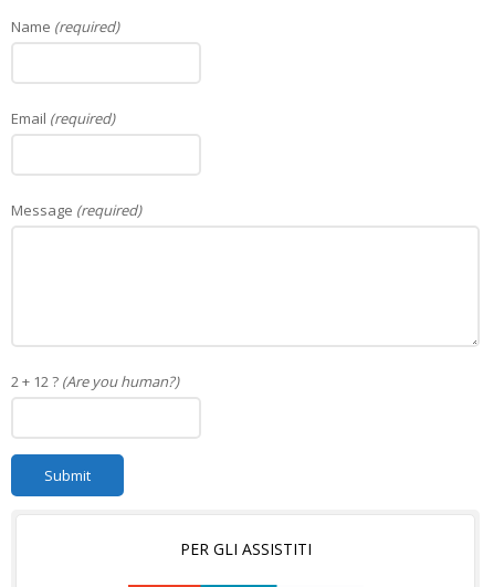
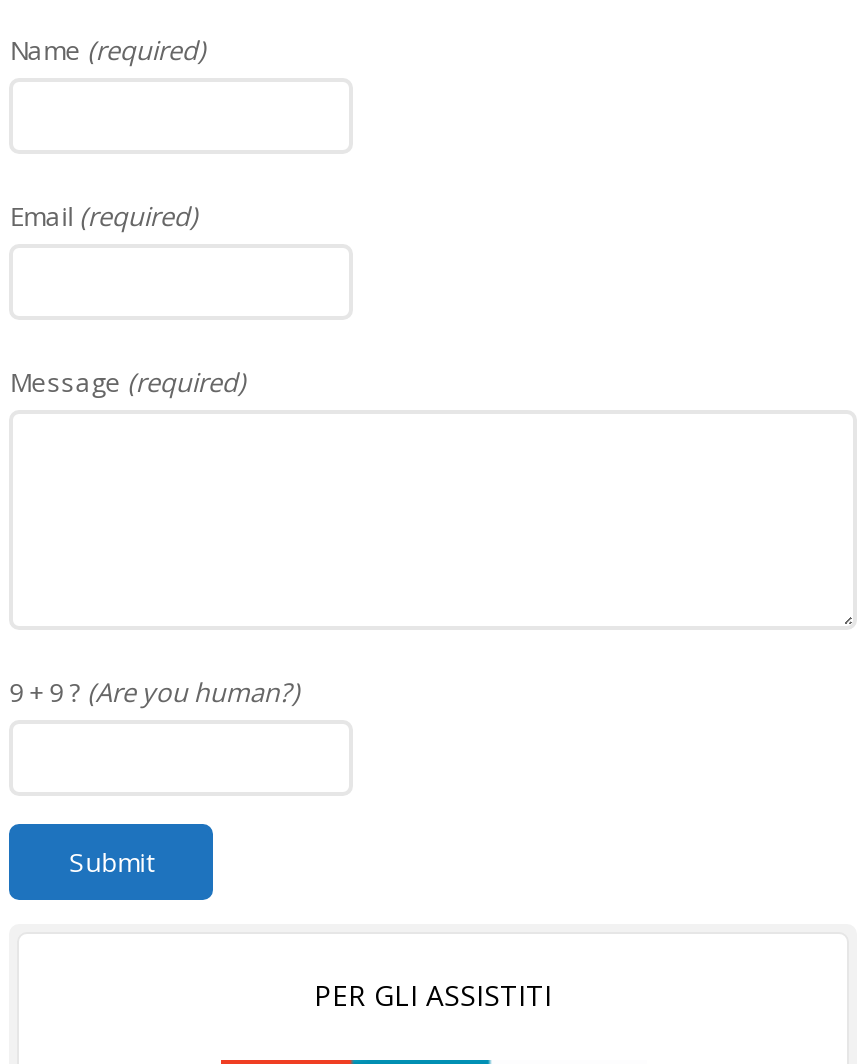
- 2 + 12 ? (Are you human?)
+ 9 + 9 ? (Are you human?)
